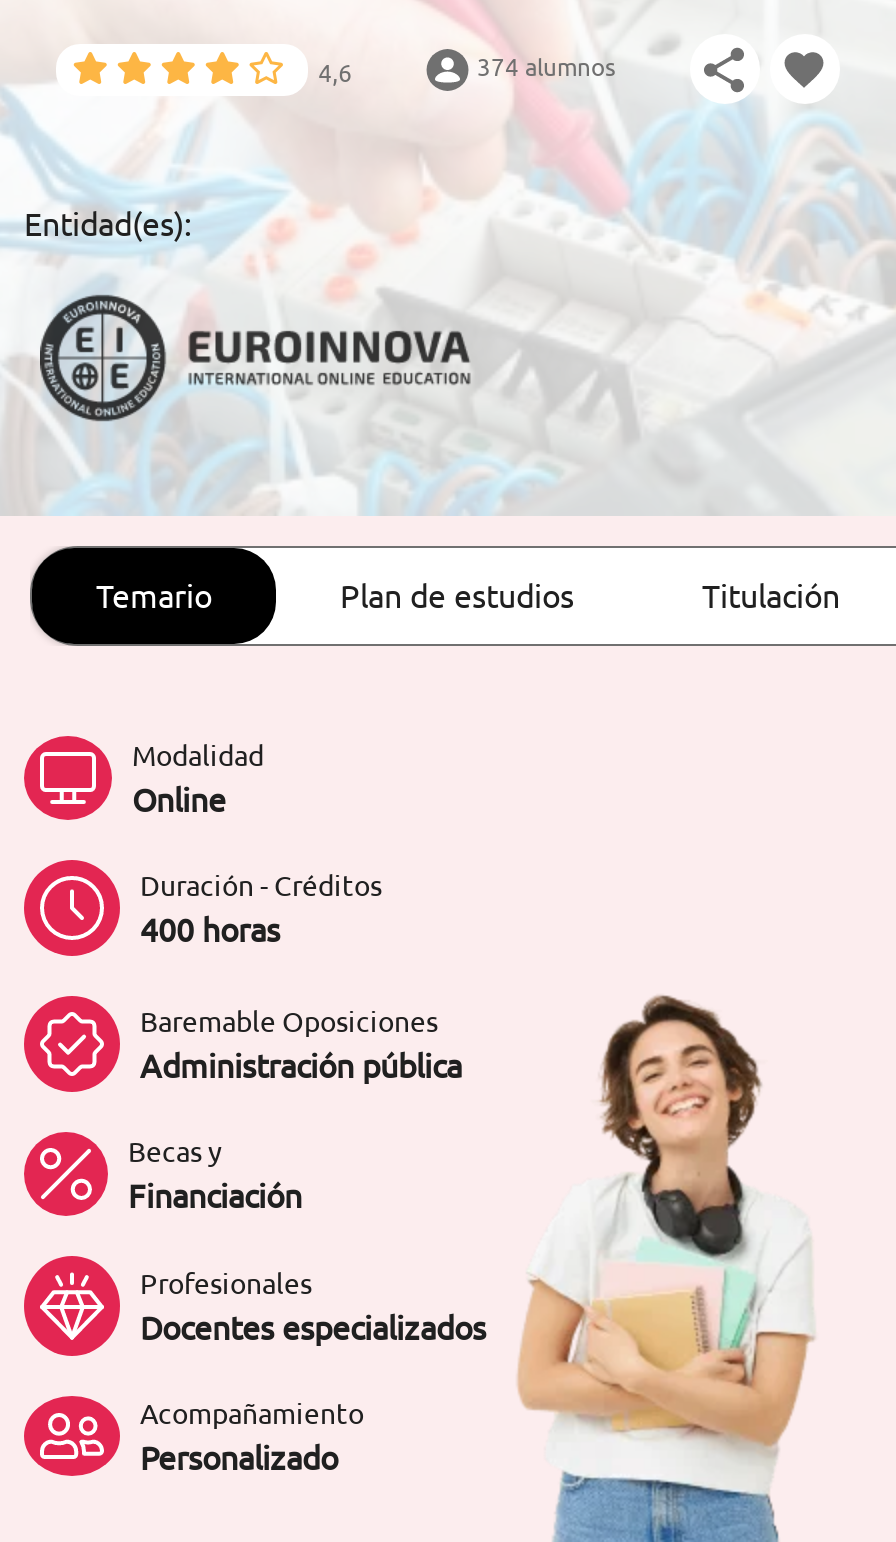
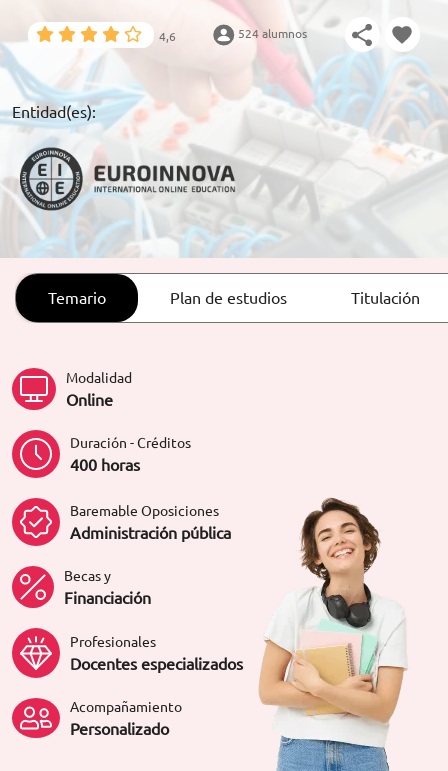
- 374 alumnos
+ 524 alumnos
